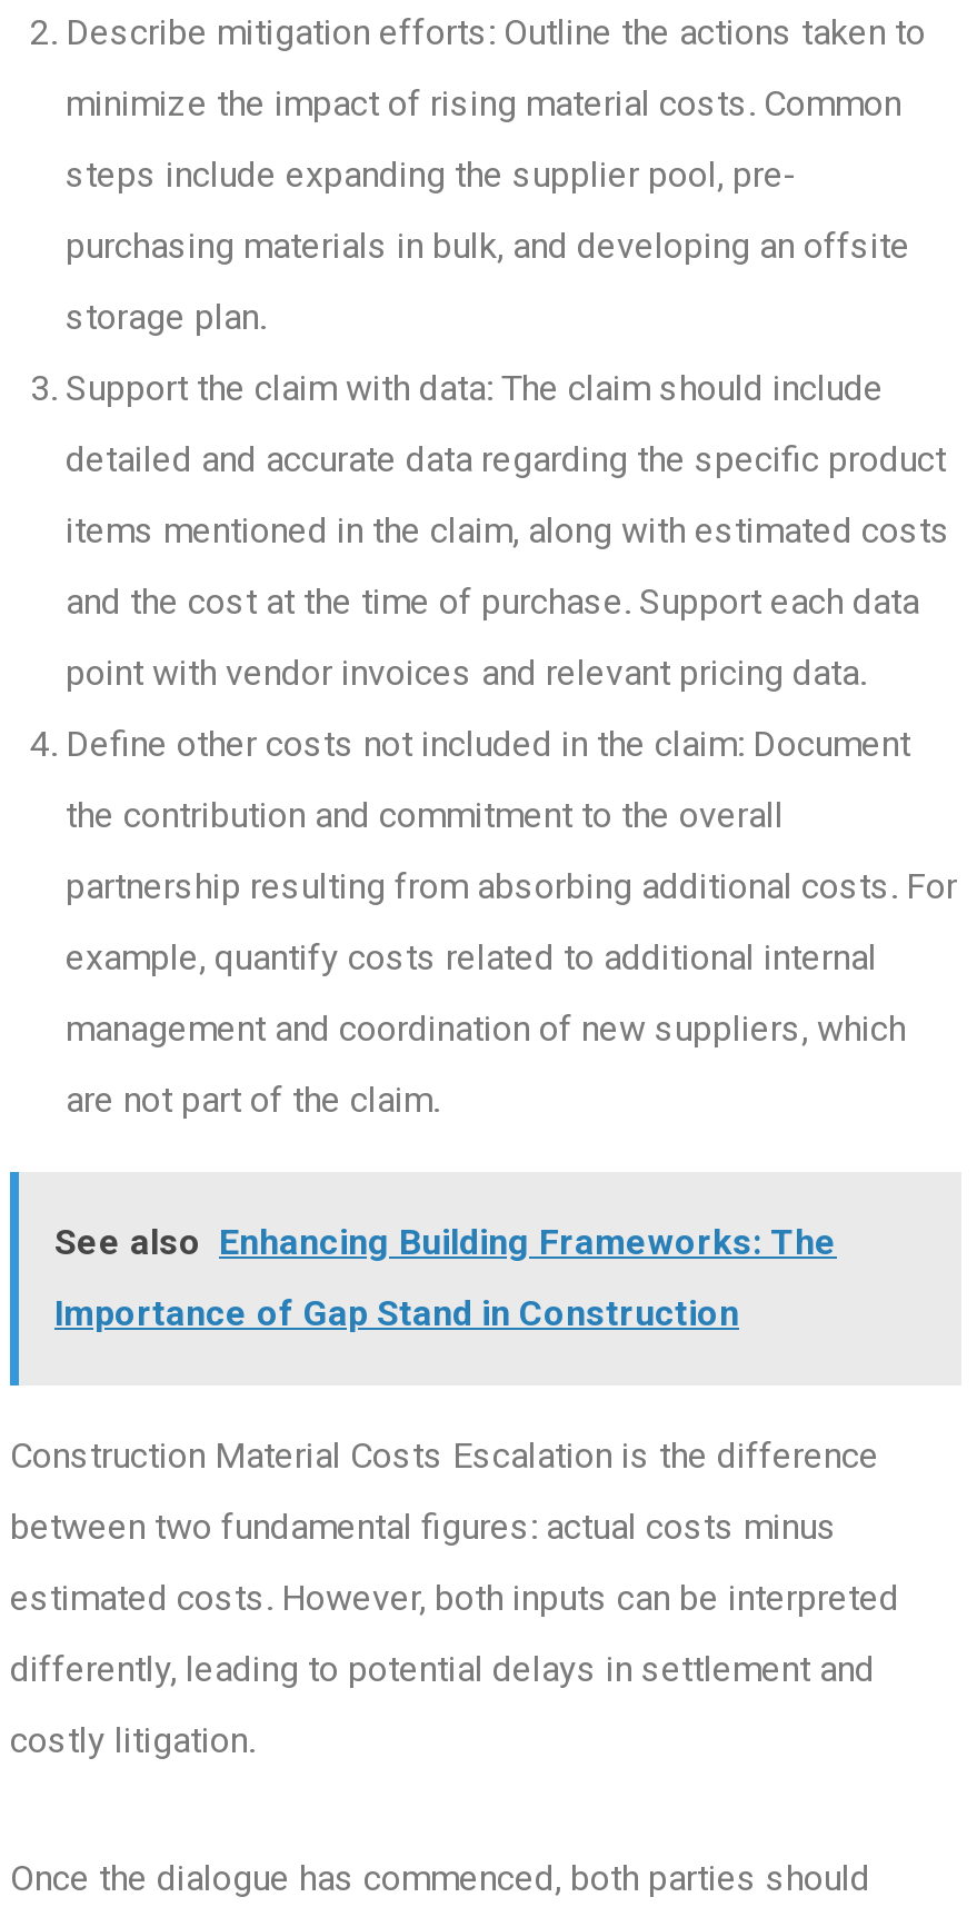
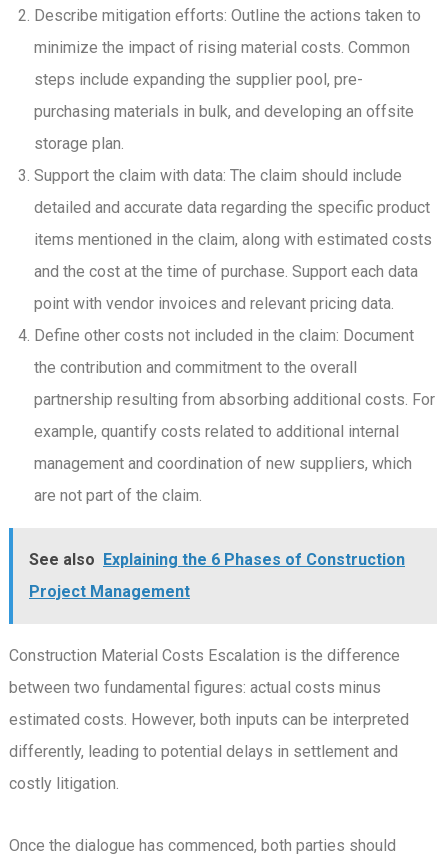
- See also Enhancing Building Frameworks: The
+ See also Explaining the 6 Phases of Construction

- Importance of Gap Stand in Construction
+ Project Management
